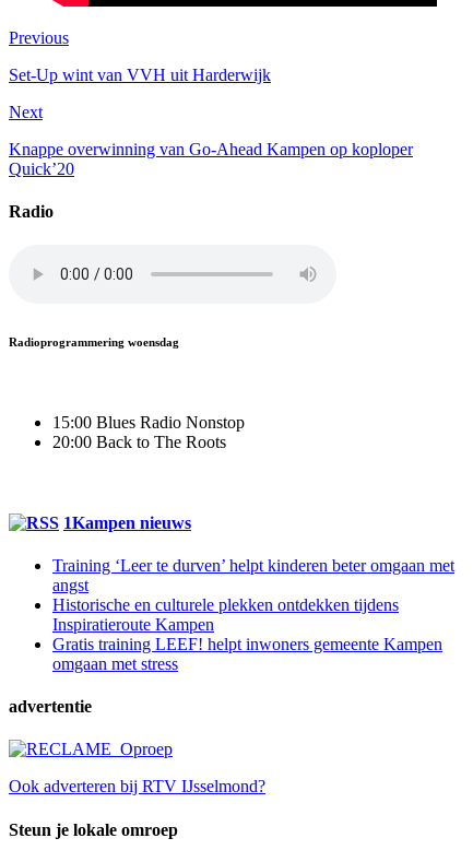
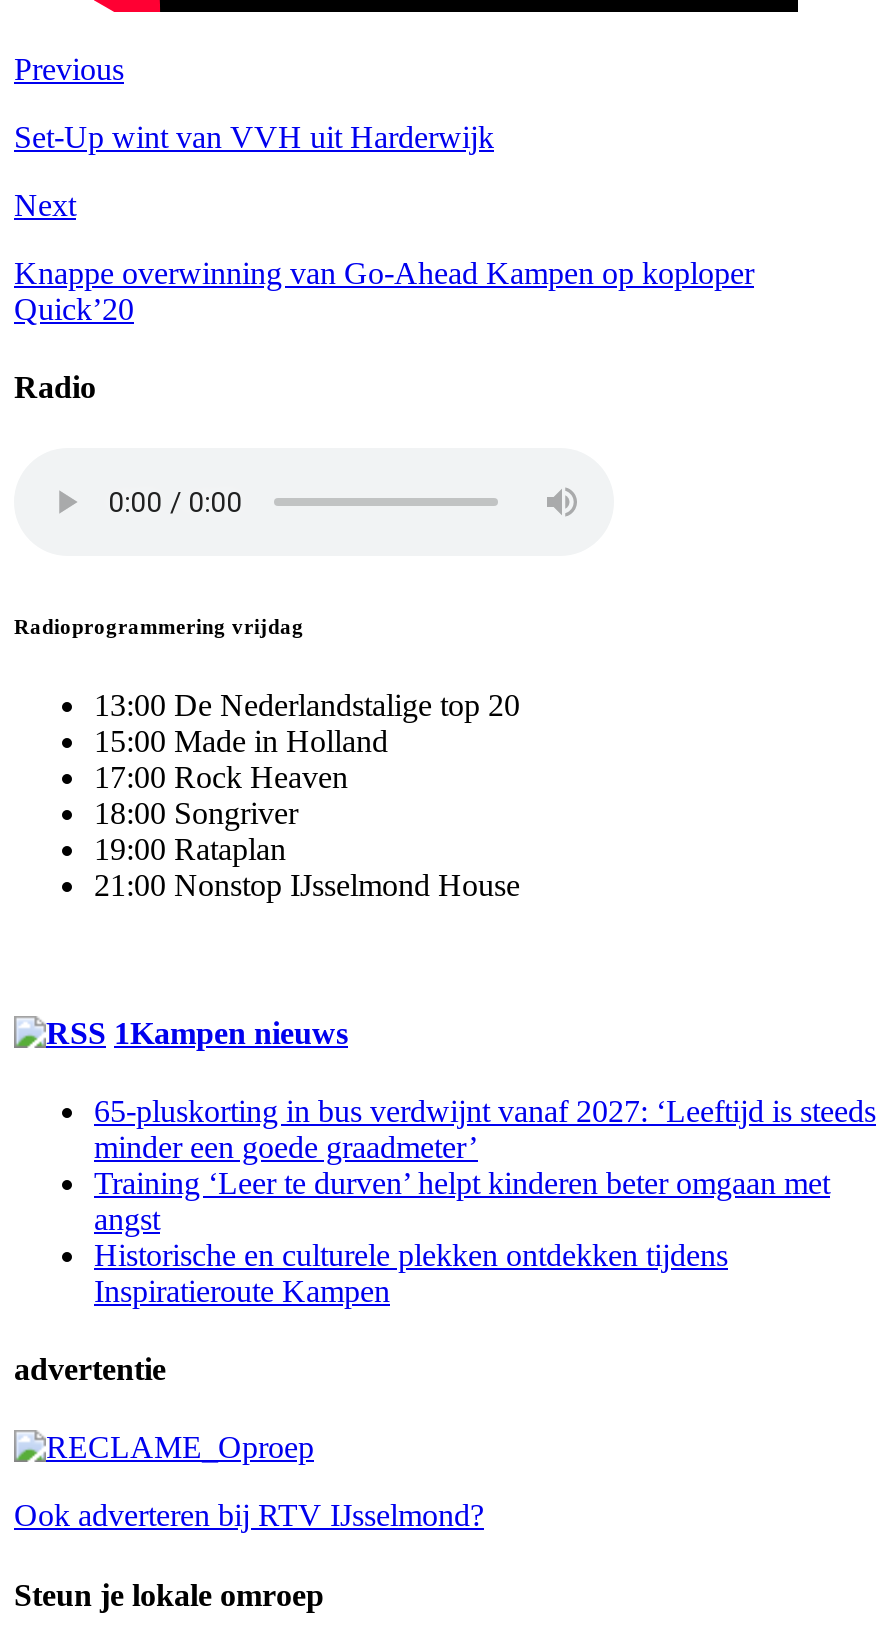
- Radioprogrammering woensdag
+ Radioprogrammering vrijdag

- 15:00 Blues Radio Nonstop
- 20:00 Back to The Roots
+ 13:00 De Nederlandstalige top 20
+ 15:00 Made in Holland
+ 17:00 Rock Heaven
+ 18:00 Songriver
+ 19:00 Rataplan
+ 21:00 Nonstop IJsselmond House

+ 65-pluskorting in bus verdwijnt vanaf 2027: ‘Leeftijd is steeds
+ minder een goede graadmeter’

moved down: Training ‘Leer te durven’ helpt kinderen beter omgaan met | angst | Historische en culturele plekken ontdekken tijdens | Inspiratieroute Kampen

- Gratis training LEEF! helpt inwoners gemeente Kampen
- omgaan met stress
